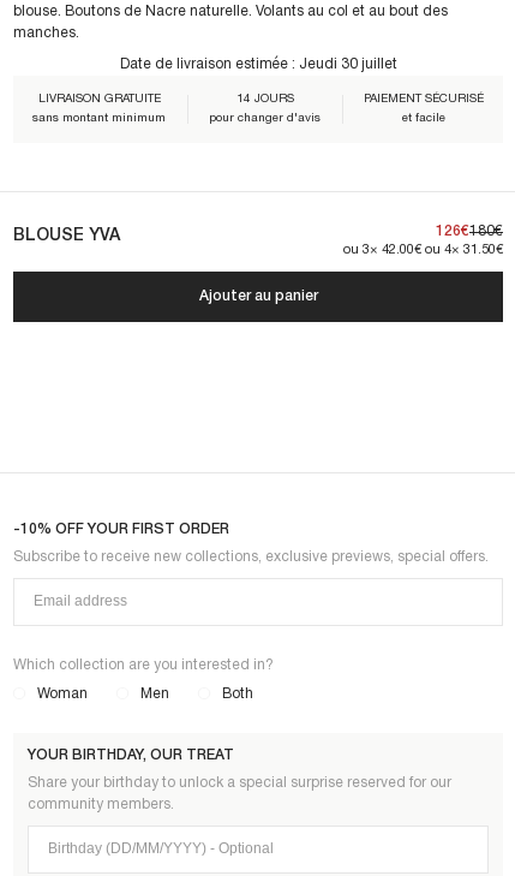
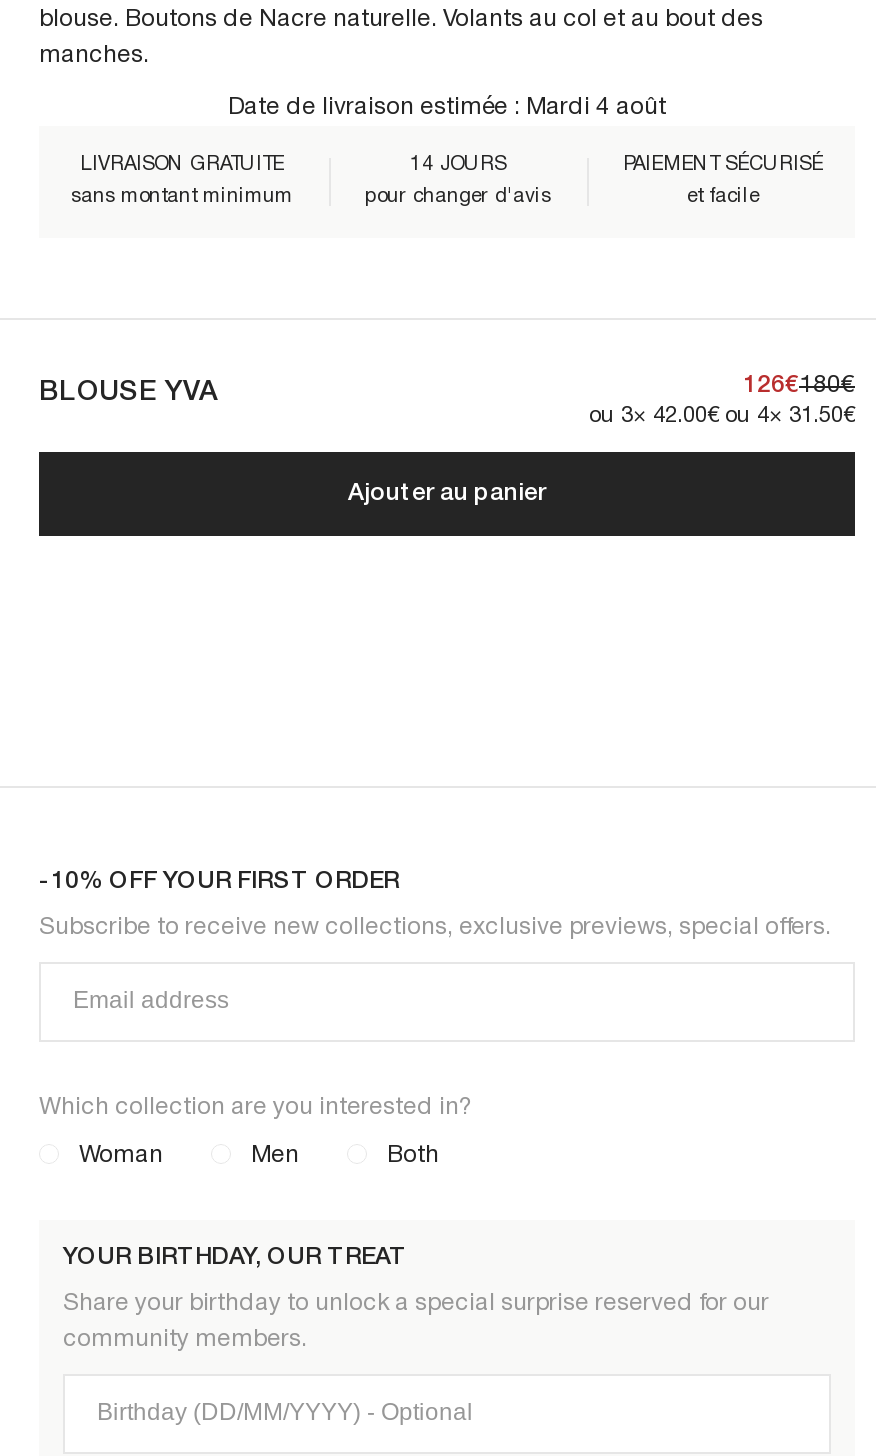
- Date de livraison estimée : Jeudi 30 juillet
+ Date de livraison estimée : Mardi 4 août
